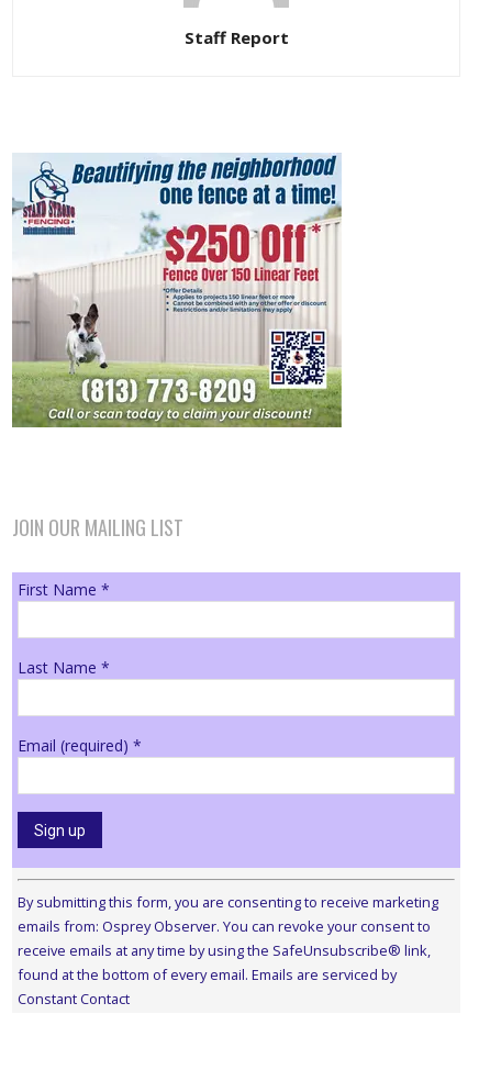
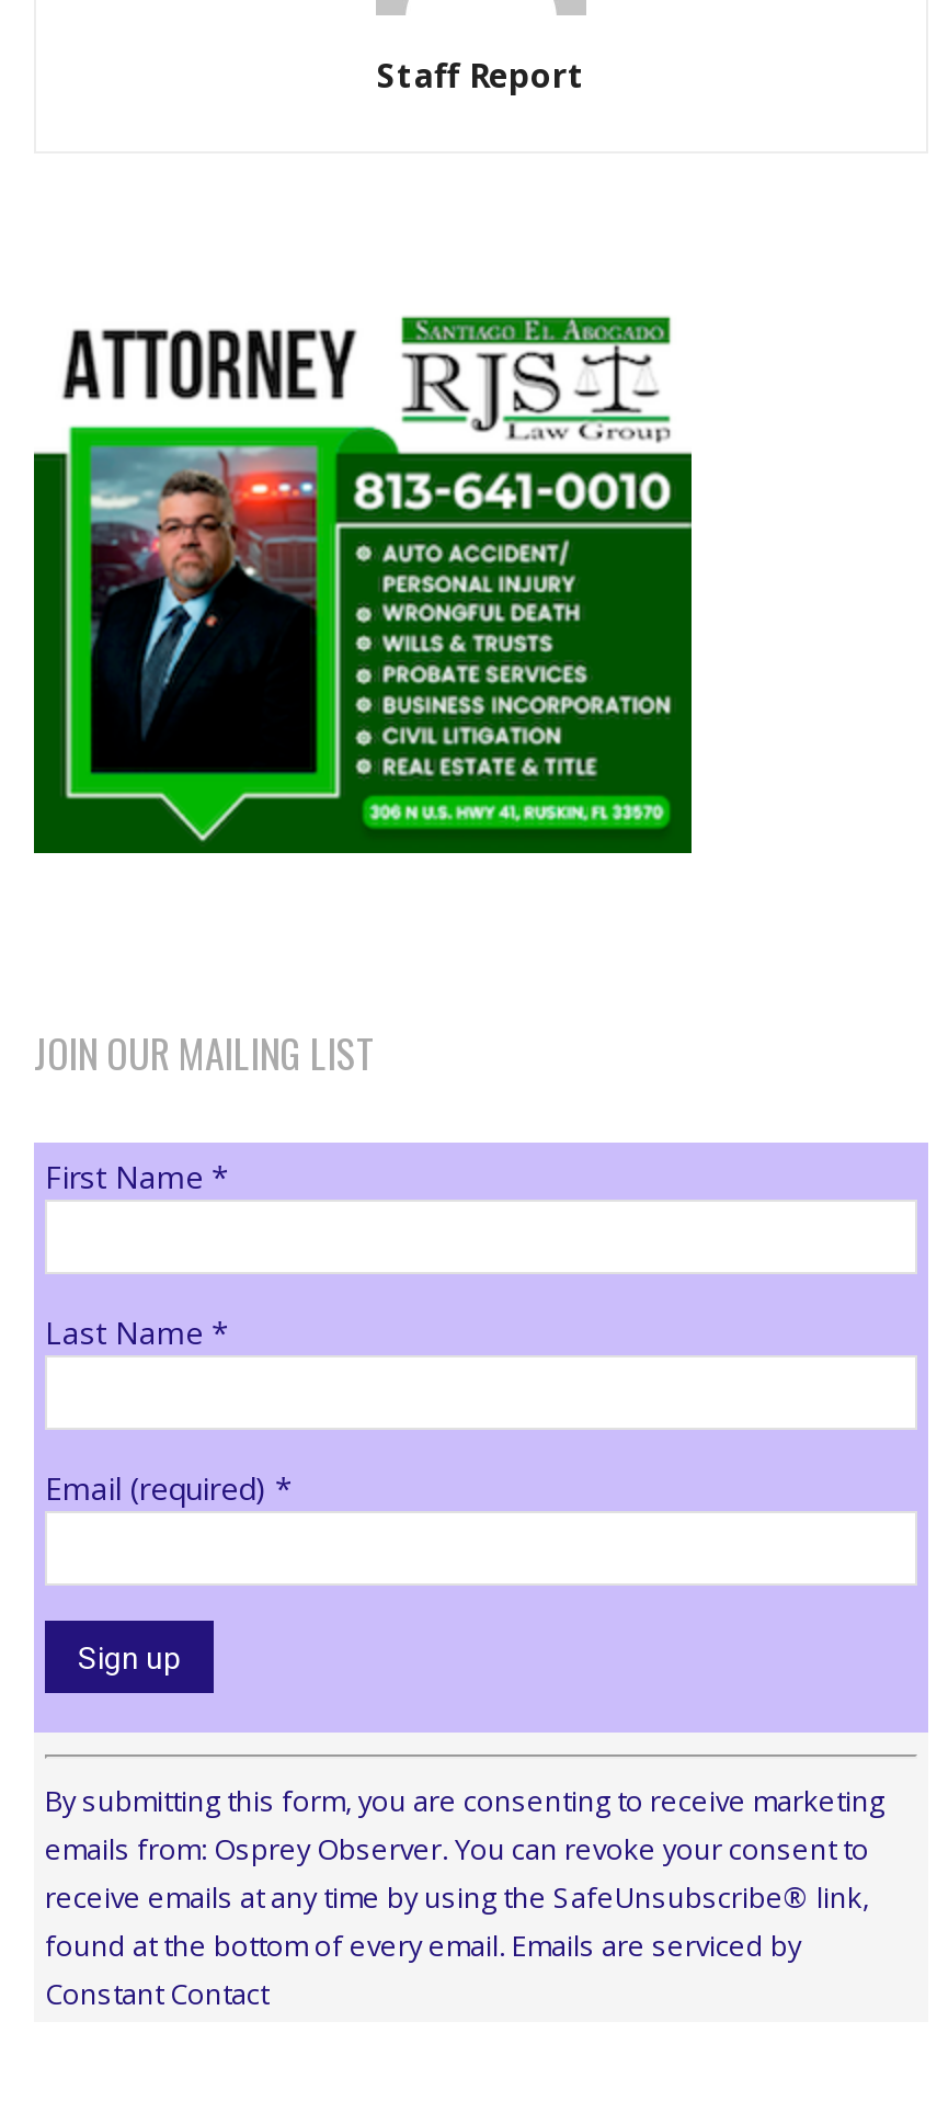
- [image]
+ [image]
